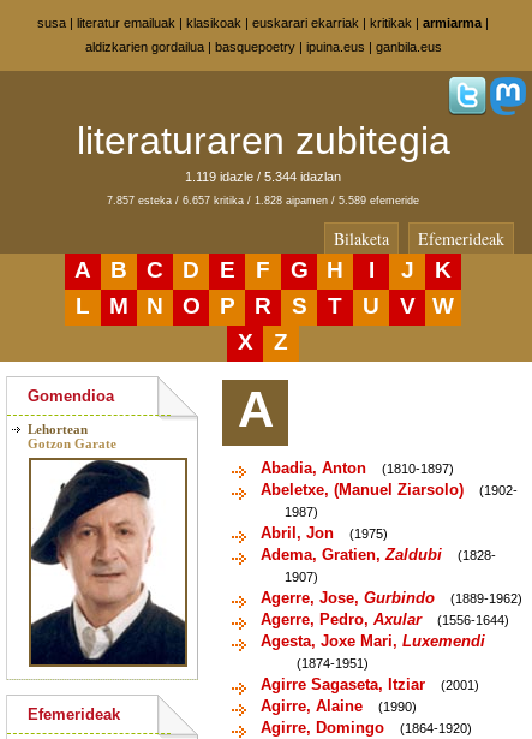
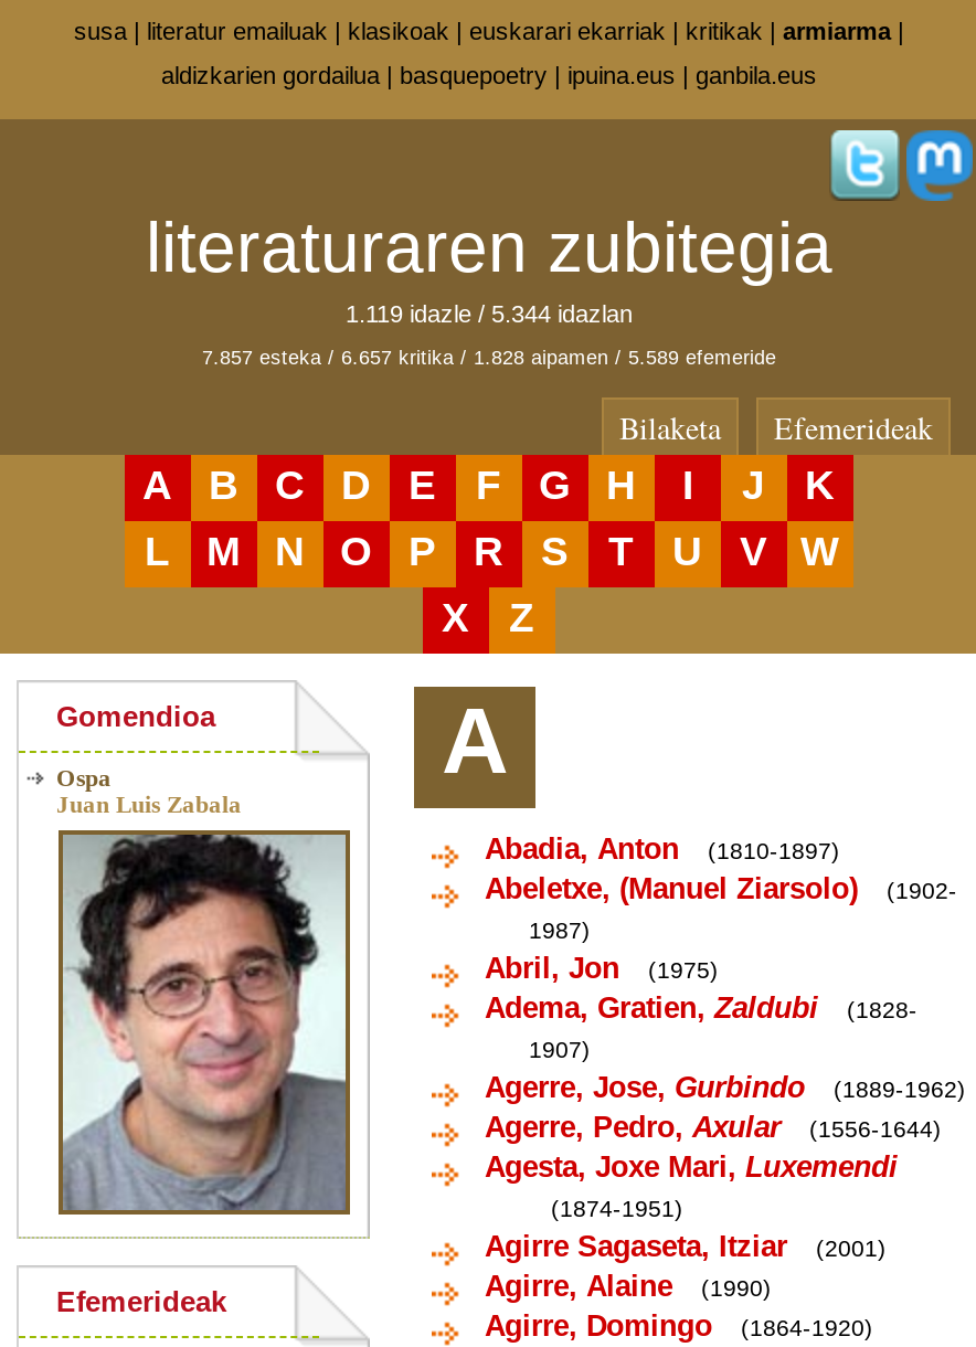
- Lehortean
- Gotzon Garate
+ Ospa
+ Juan Luis Zabala

- [image]
+ [image]
